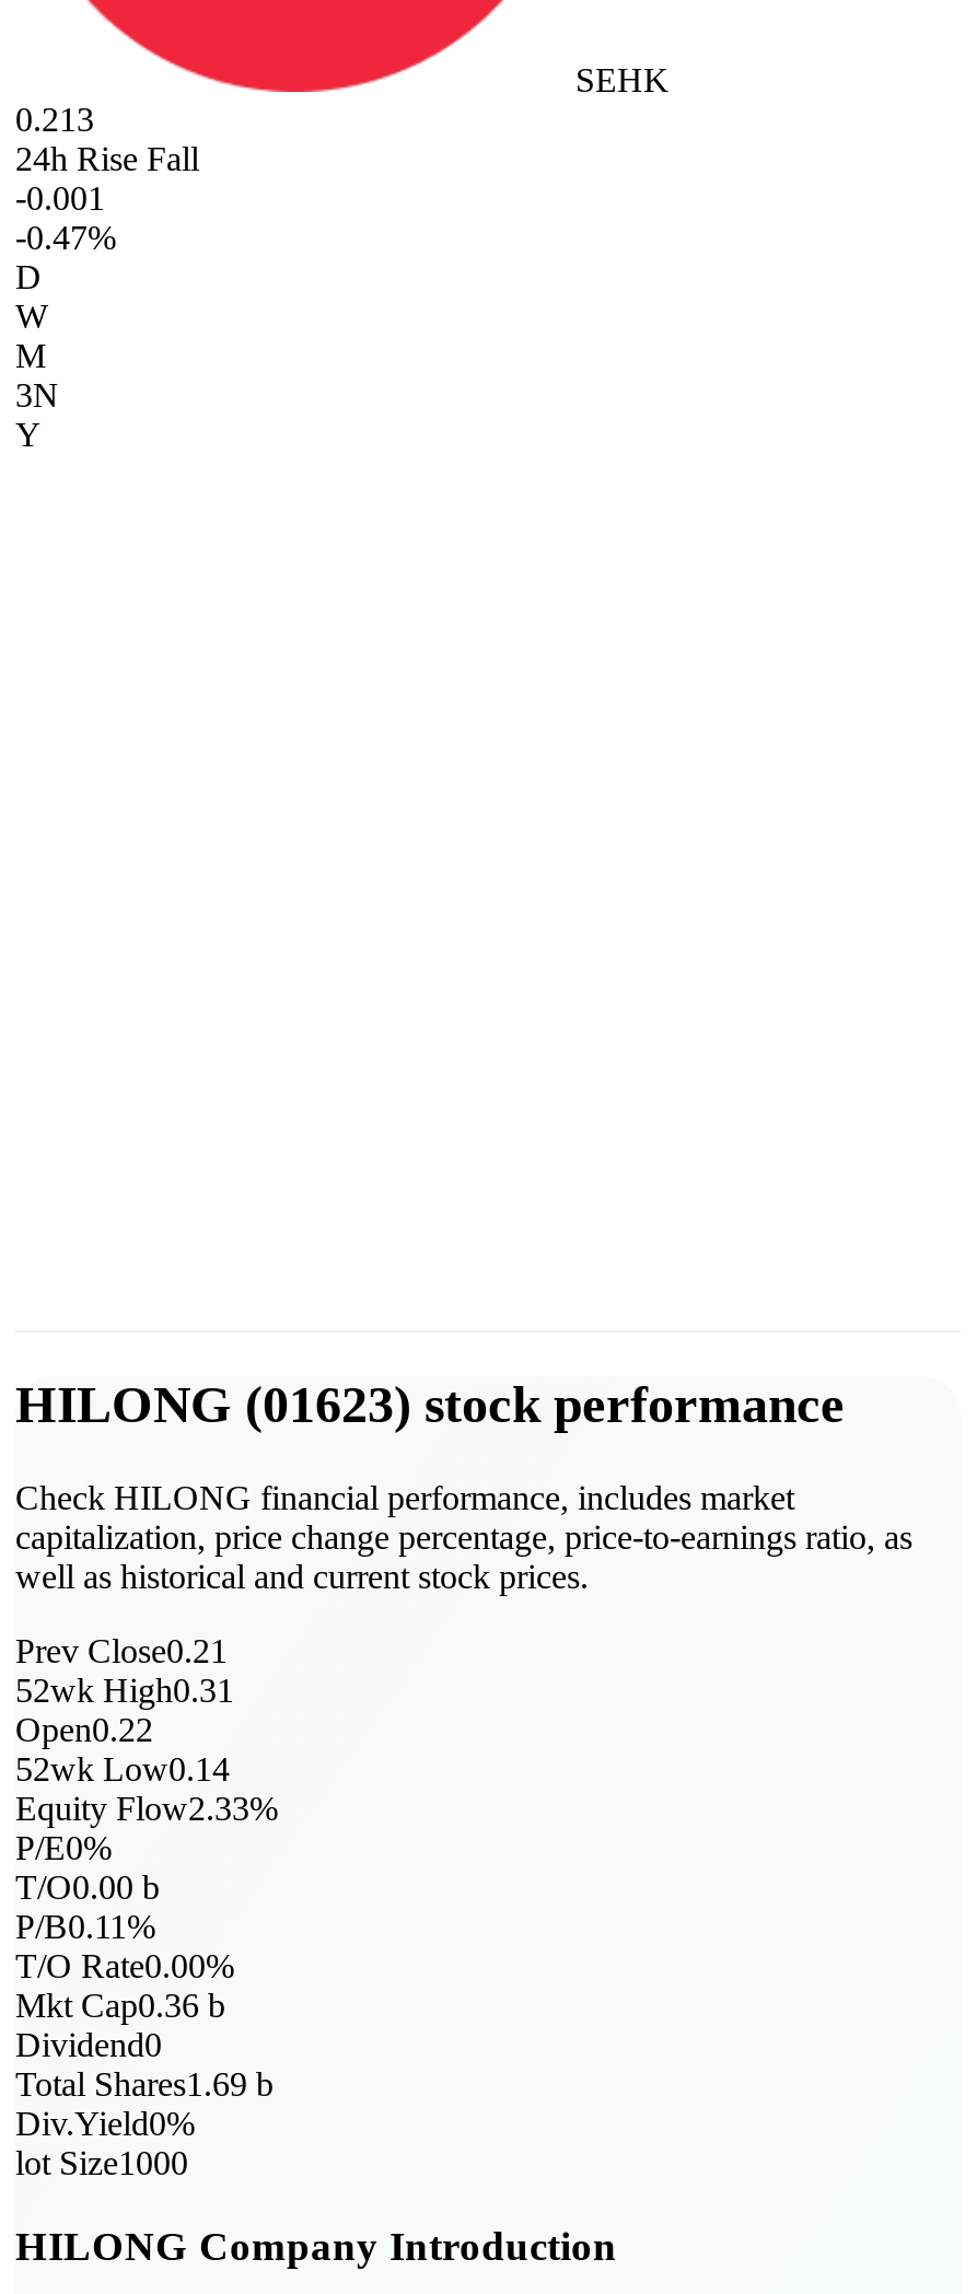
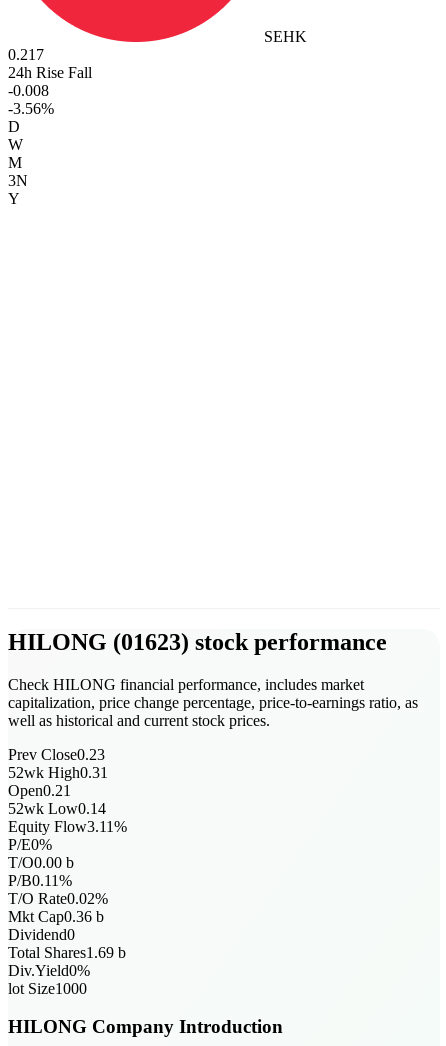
- 0.213
+ 0.217

- -0.001
+ -0.008

- -0.47%
+ -3.56%

- Prev Close0.21
+ Prev Close0.23

- Open0.22
+ Open0.21

- Equity Flow2.33%
+ Equity Flow3.11%

- T/O Rate0.00%
+ T/O Rate0.02%
